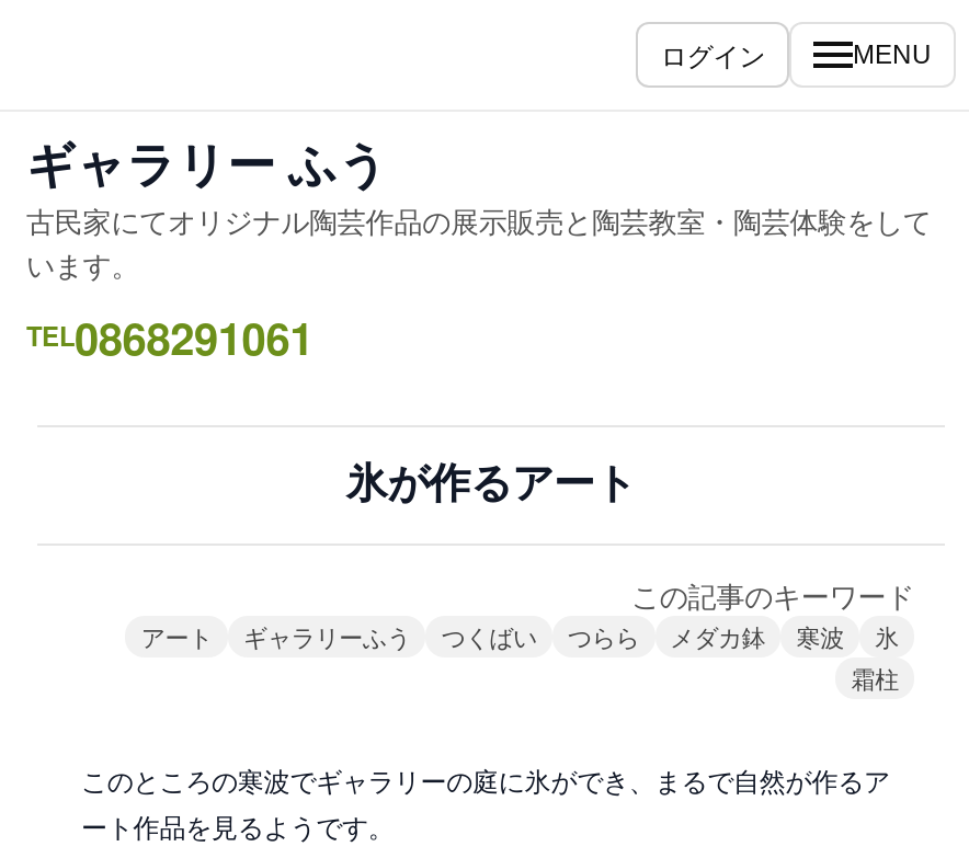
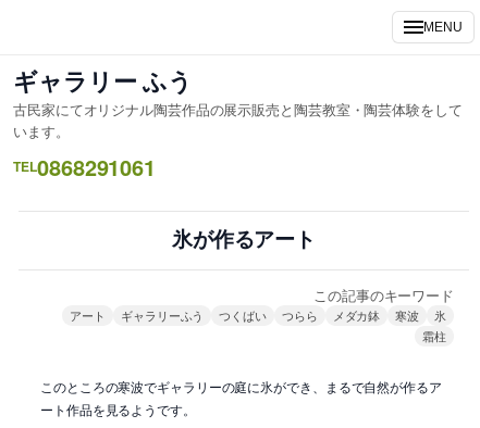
- ログイン
